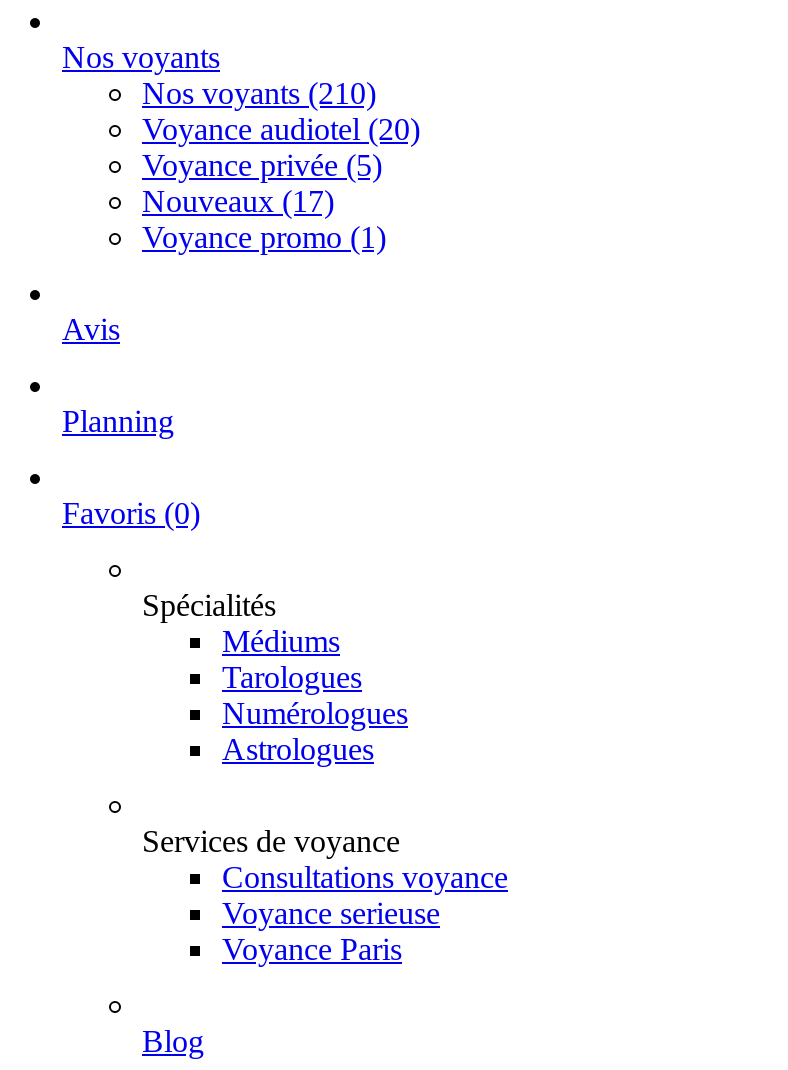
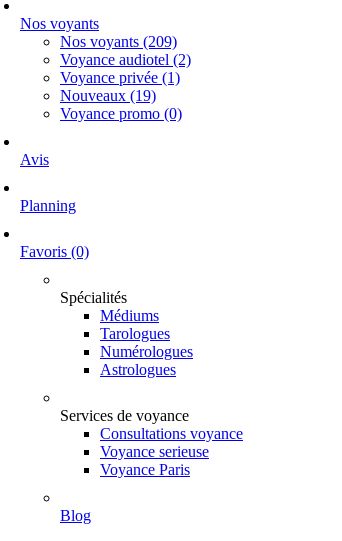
- Nos voyants (210)
+ Nos voyants (209)

- Voyance audiotel (20)
+ Voyance audiotel (2)

- Voyance privée (5)
+ Voyance privée (1)

- Nouveaux (17)
+ Nouveaux (19)

- Voyance promo (1)
+ Voyance promo (0)
